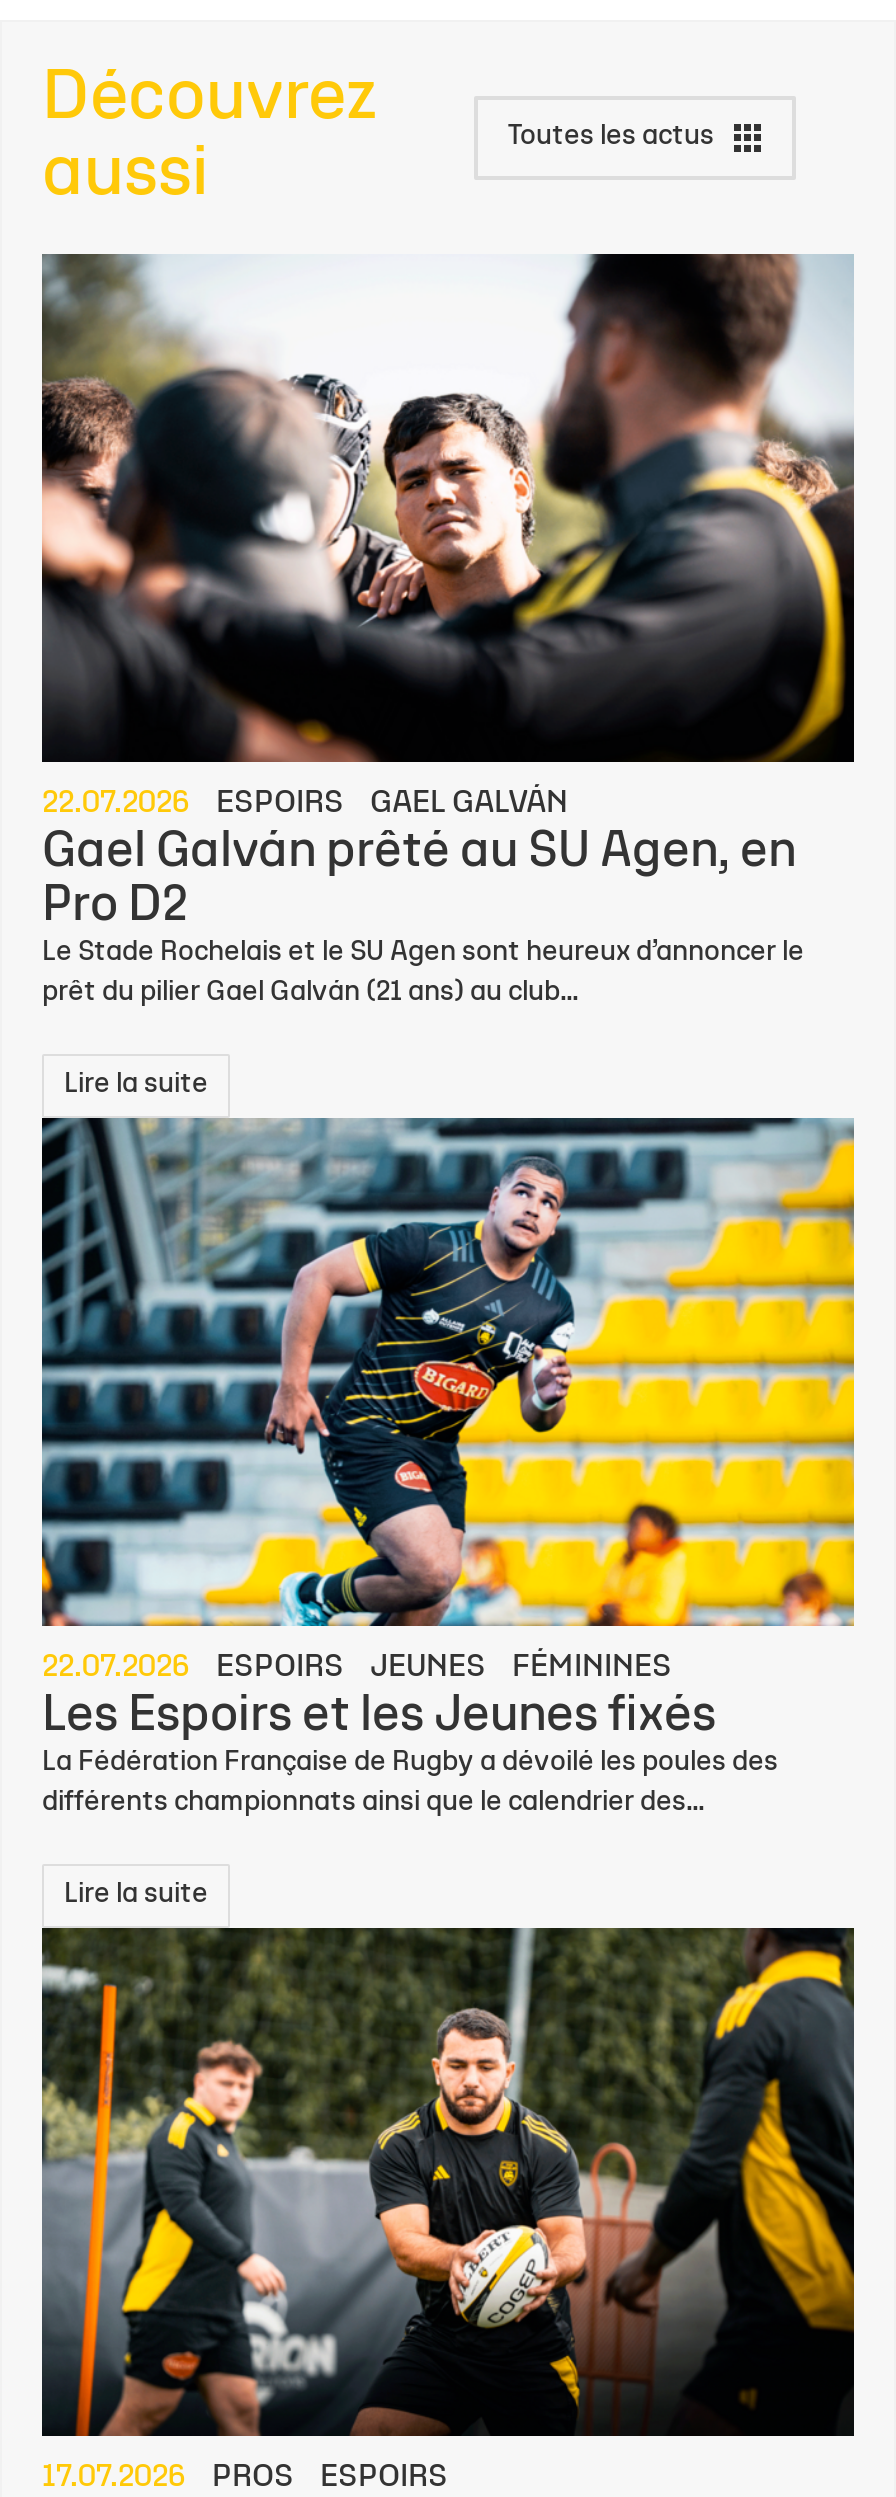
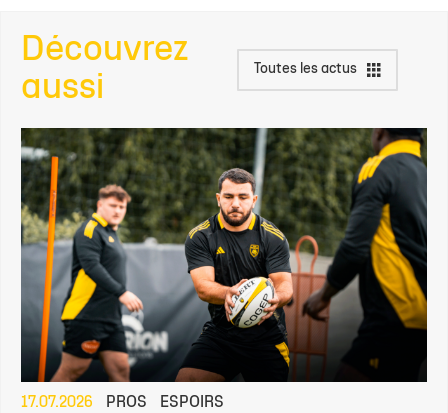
- [image]
- 22.07.2026
- ESPOIRS
- GAEL GALVÁN
- Gael Galván prêté au SU Agen, en
- Pro D2
- Le Stade Rochelais et le SU Agen sont heureux d’annoncer le
- prêt du pilier Gael Galván (21 ans) au club...

- Lire la suite

- [image]
- 22.07.2026
- ESPOIRS
- JEUNES
- FÉMININES
- Les Espoirs et les Jeunes fixés
- La Fédération Française de Rugby a dévoilé les poules des
- différents championnats ainsi que le calendrier des...

- Lire la suite
